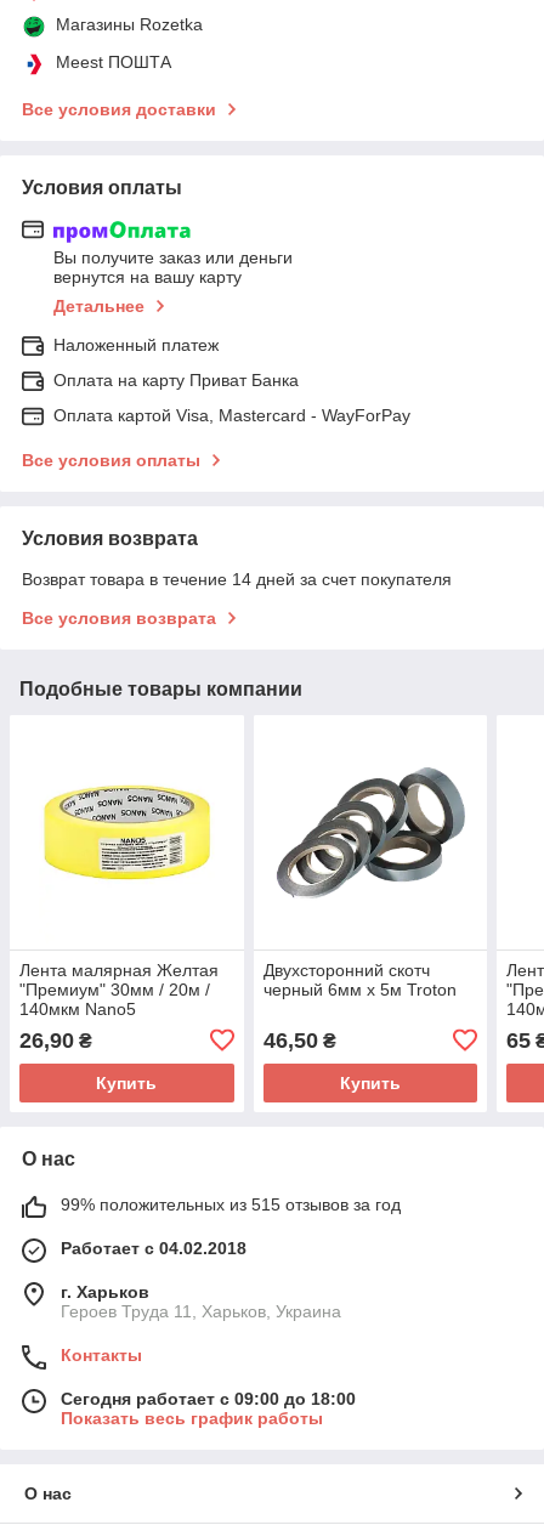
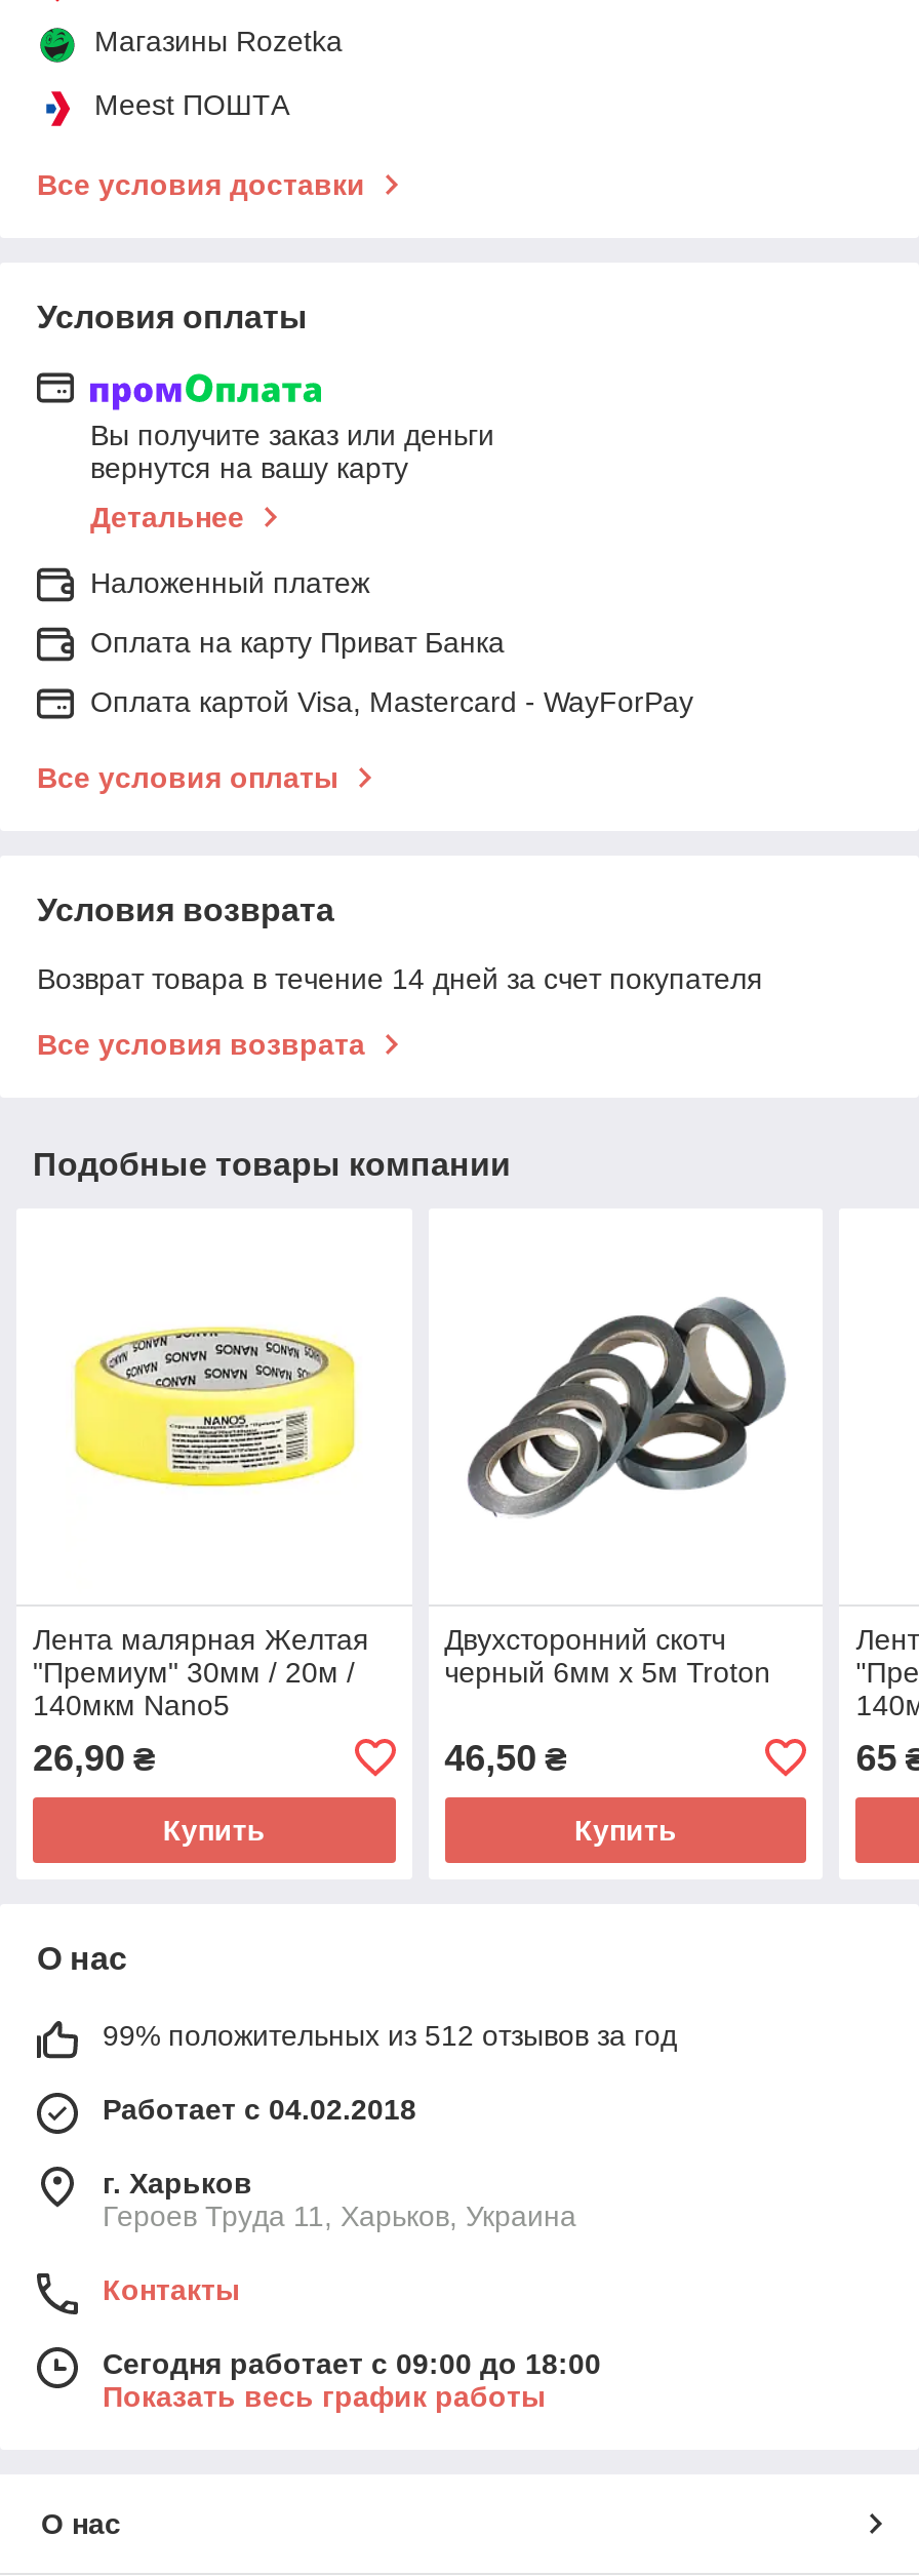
- 99% положительных из 515 отзывов за год
+ 99% положительных из 512 отзывов за год
